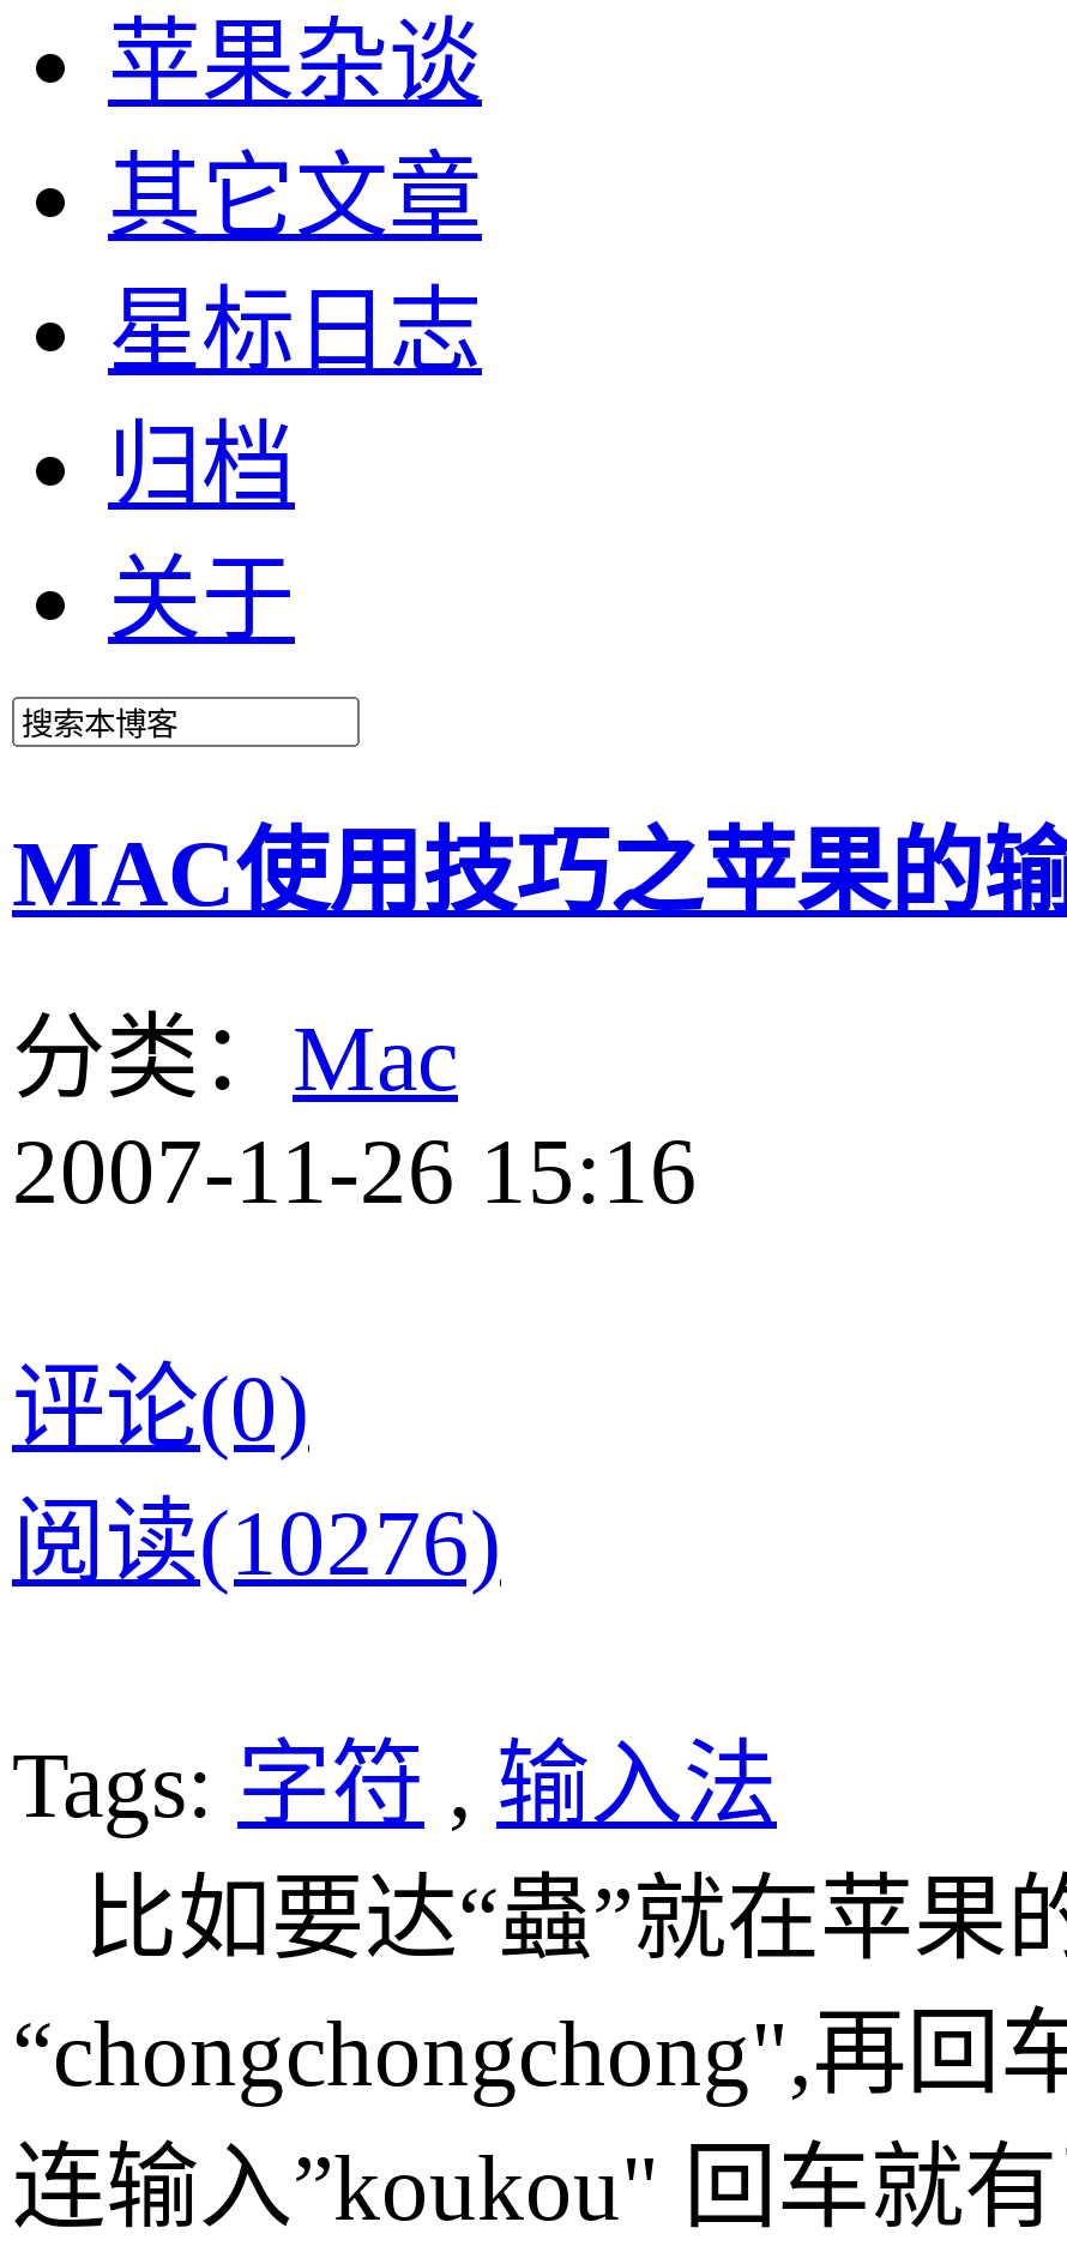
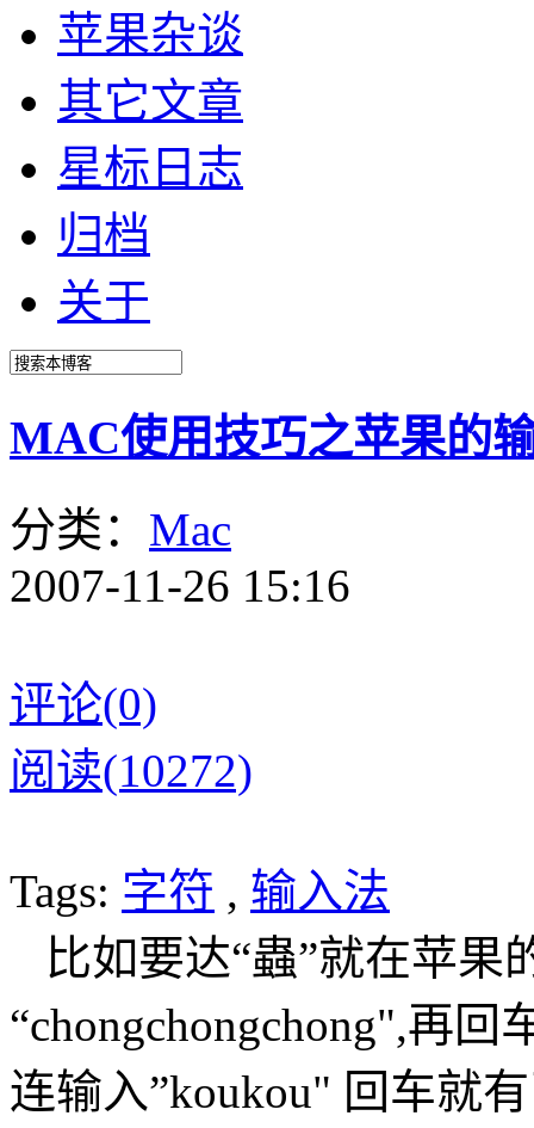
- 阅读(10276)
+ 阅读(10272)
